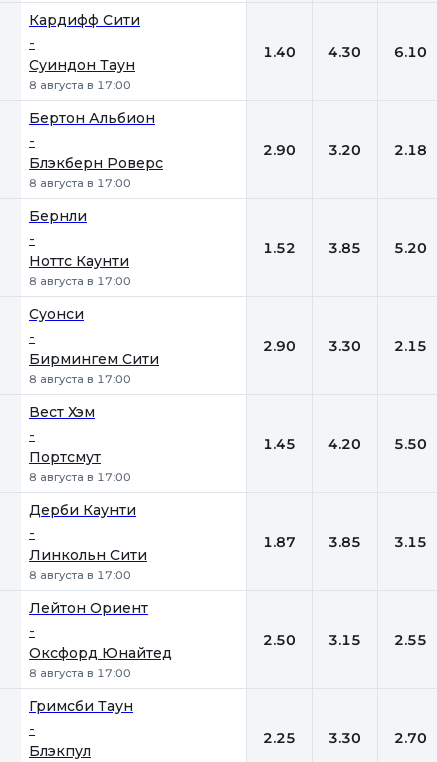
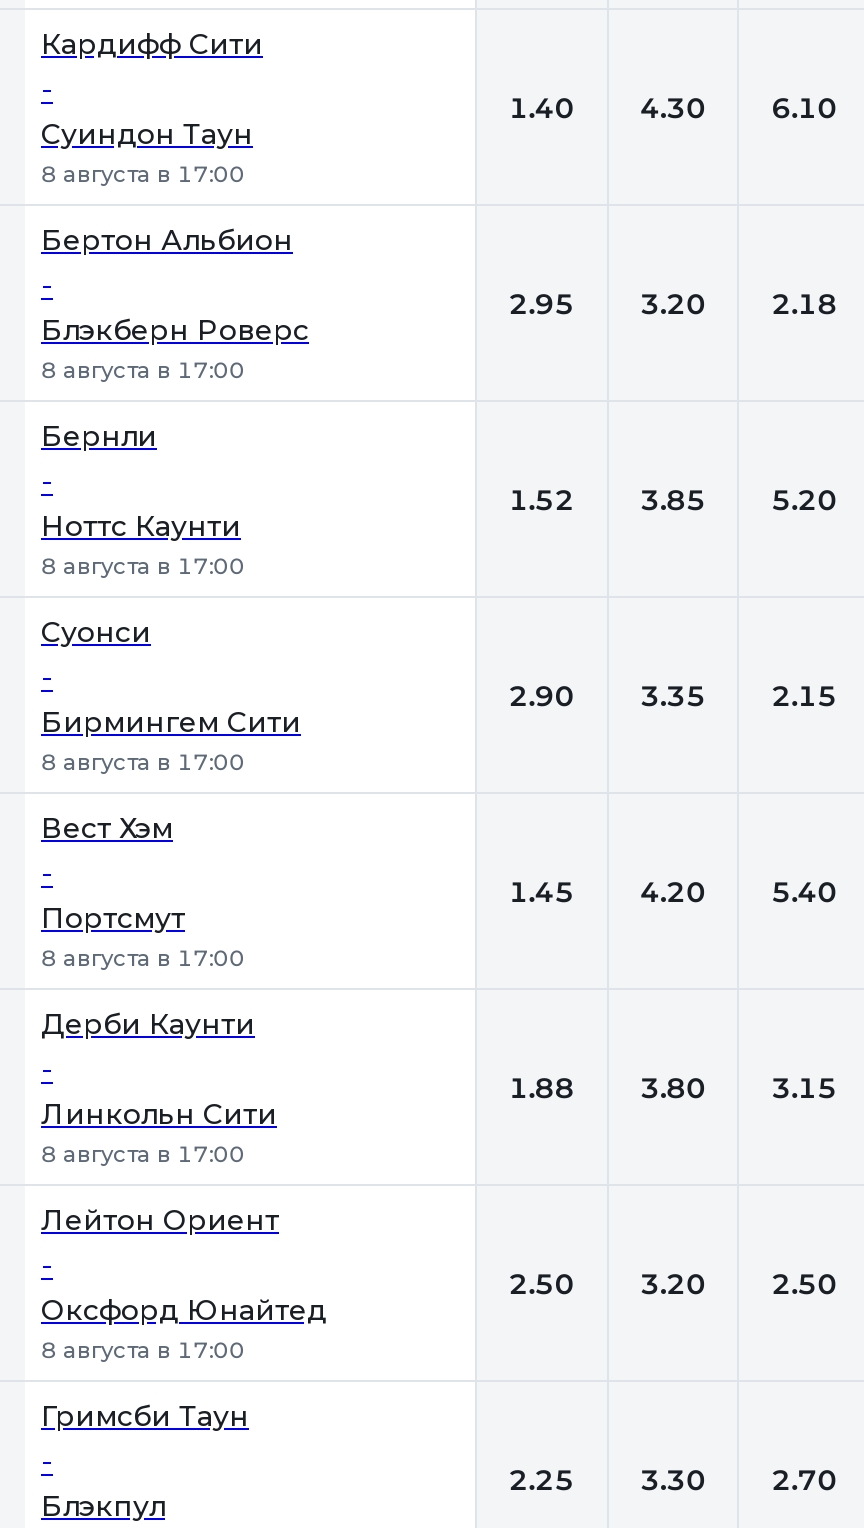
- 2.90 3.20 2.18
+ 2.95 3.20 2.18

- 2.90 3.30 2.15
+ 2.90 3.35 2.15

- 1.45 4.20 5.50
+ 1.45 4.20 5.40

- 1.87
+ 1.88

- 3.85
+ 3.80

- 3.15
+ 3.20

- 2.55
+ 2.50
